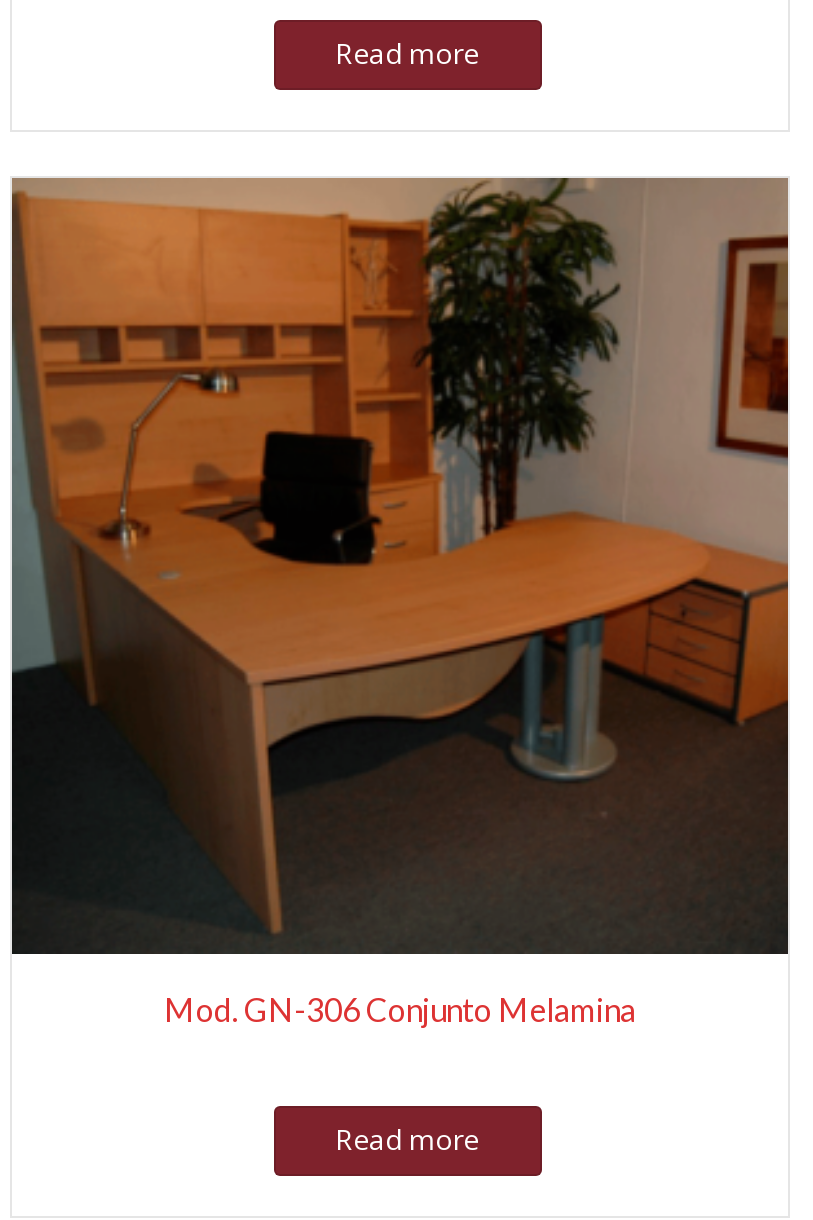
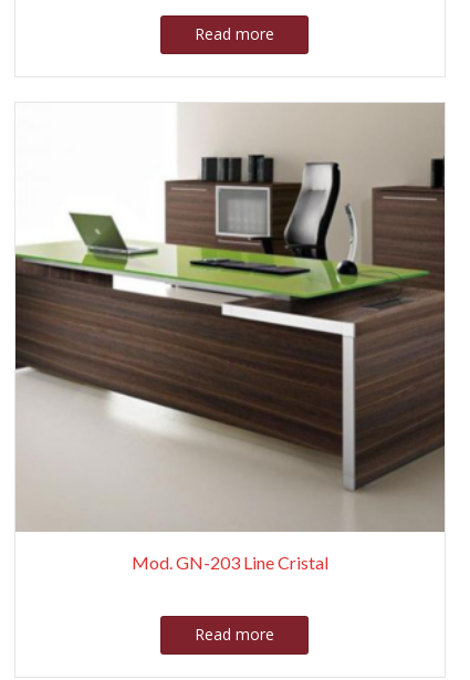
- [image]
- Mod. GN-306 Conjunto Melamina
+ [image]
+ Mod. GN-203 Line Cristal
